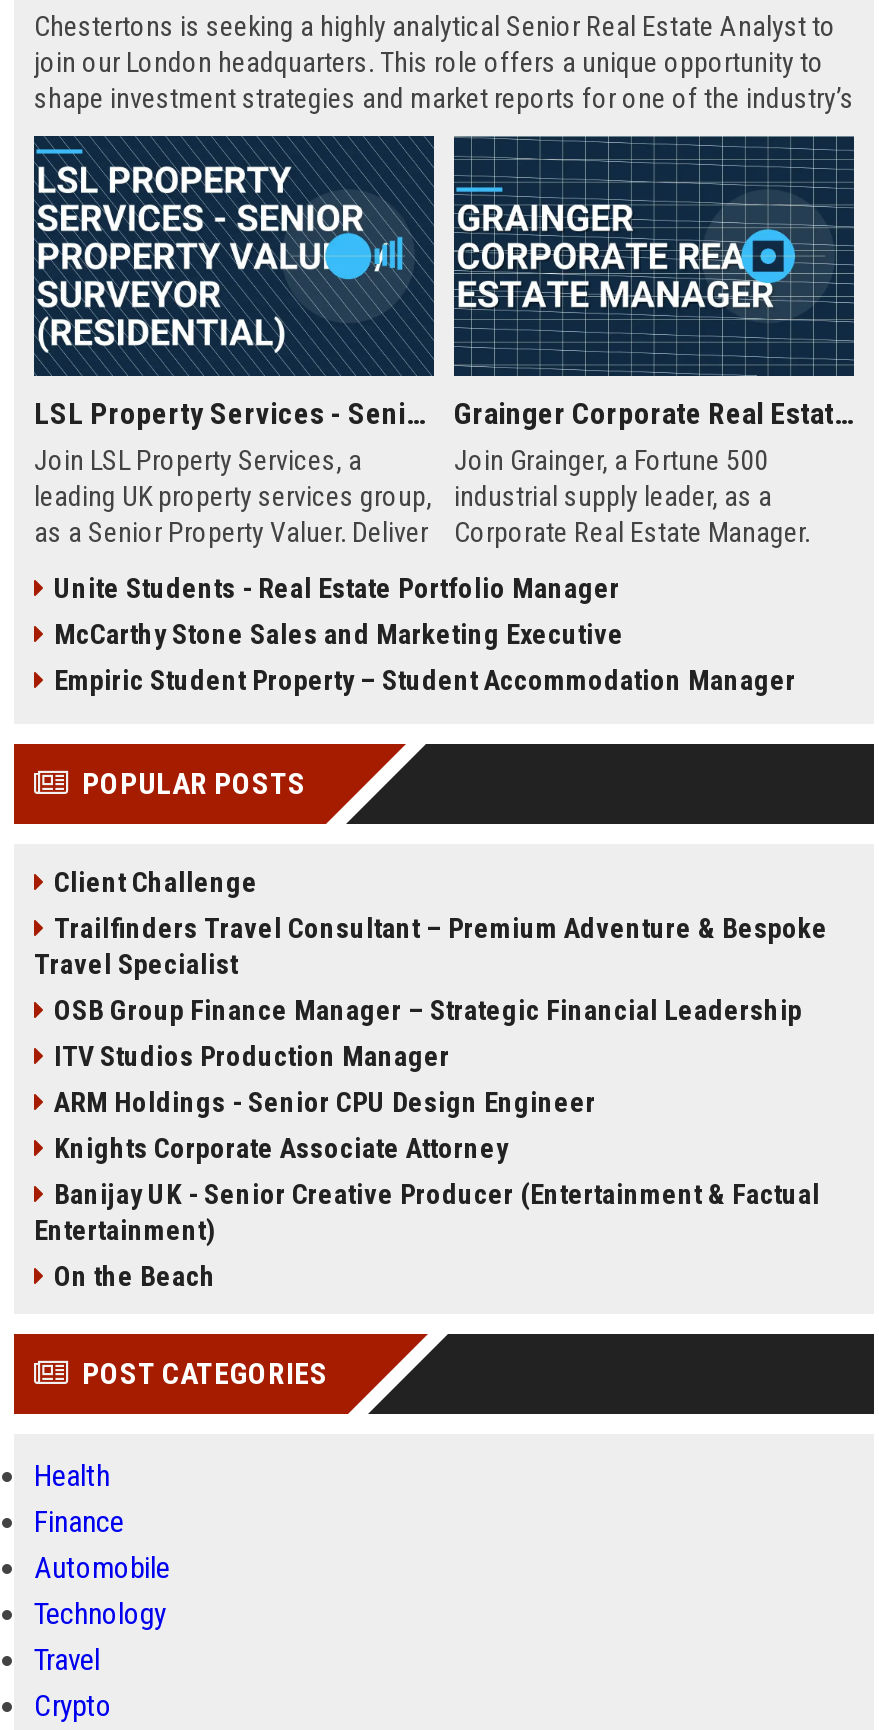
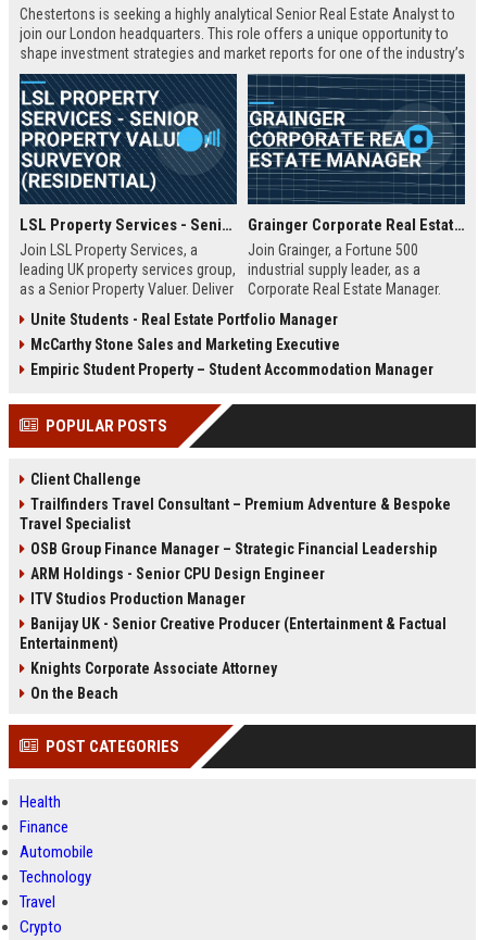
moved down: ITV Studios Production Manager

moved up: ARM Holdings - Senior CPU Design Engineer

moved down: Knights Corporate Associate Attorney

moved up: Banijay UK - Senior Creative Producer (Entertainment & Factual | Entertainment)
